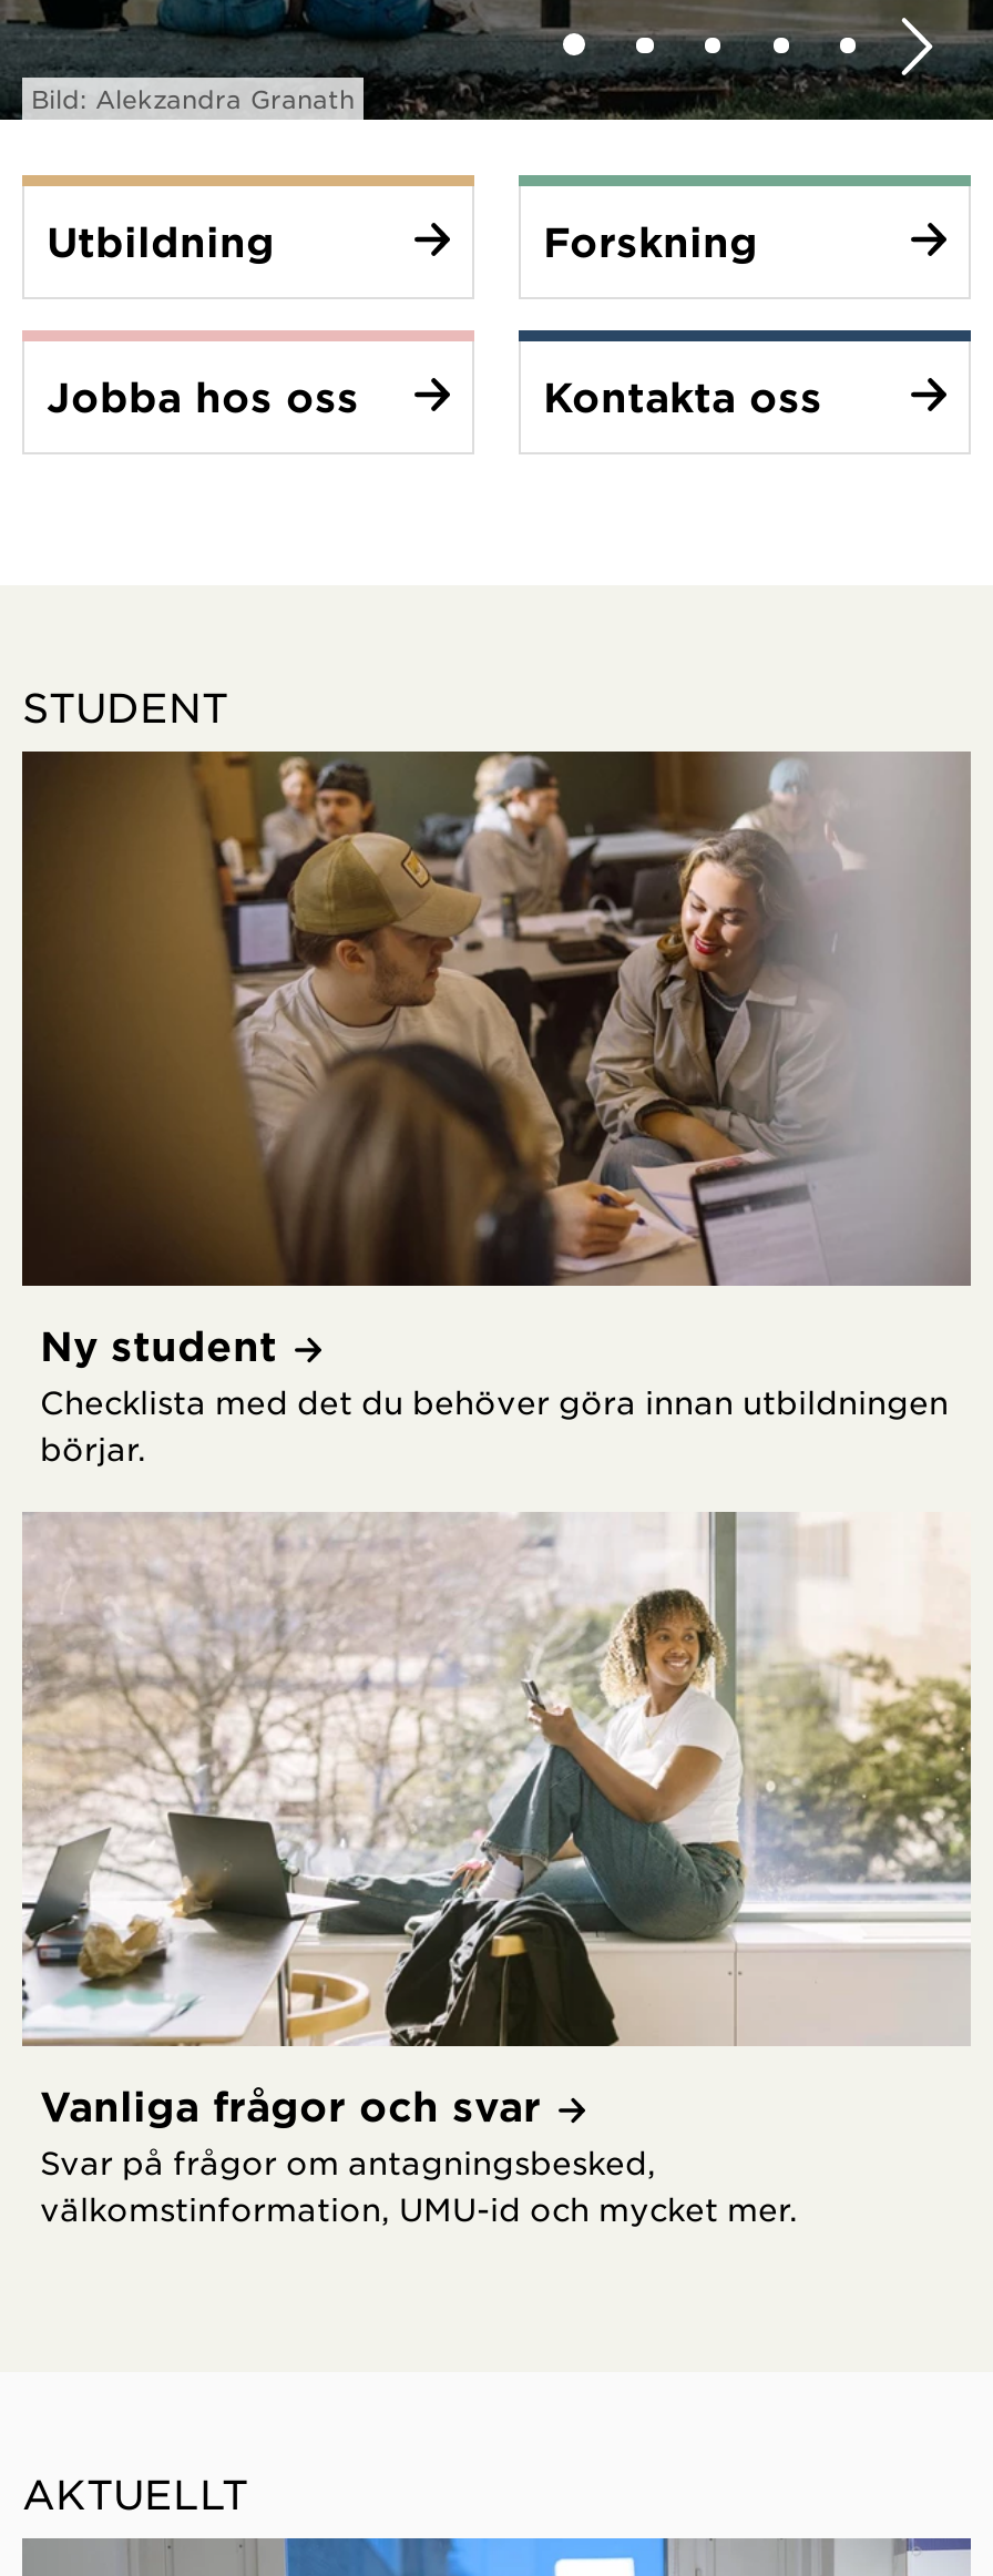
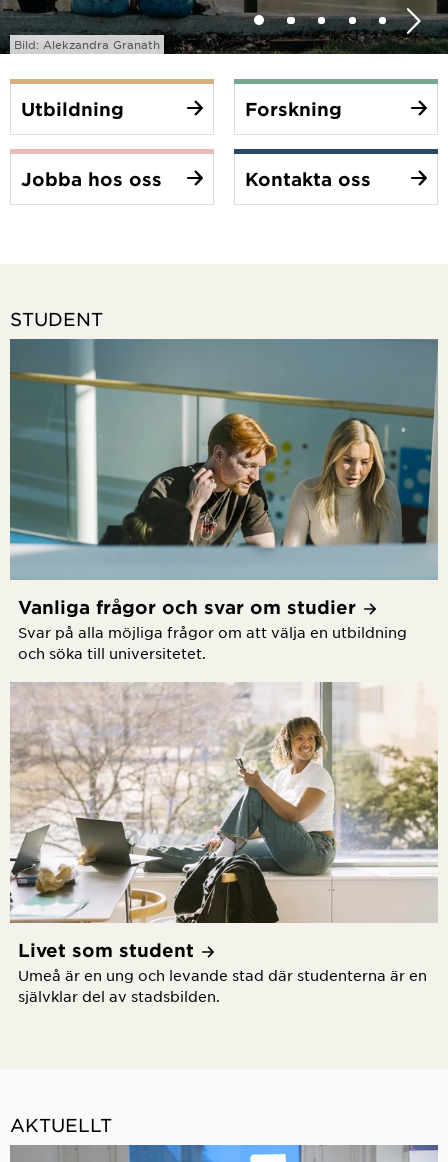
- [image]
- Ny student
- Checklista med det du behöver göra innan utbildningen
- börjar.
+ [image]
+ Vanliga frågor och svar om studier
+ Svar på alla möjliga frågor om att välja en utbildning
+ och söka till universitetet.

- Vanliga frågor och svar
- Svar på frågor om antagningsbesked,
- välkomstinformation, UMU-id och mycket mer.
+ Livet som student
+ Umeå är en ung och levande stad där studenterna är en
+ självklar del av stadsbilden.
